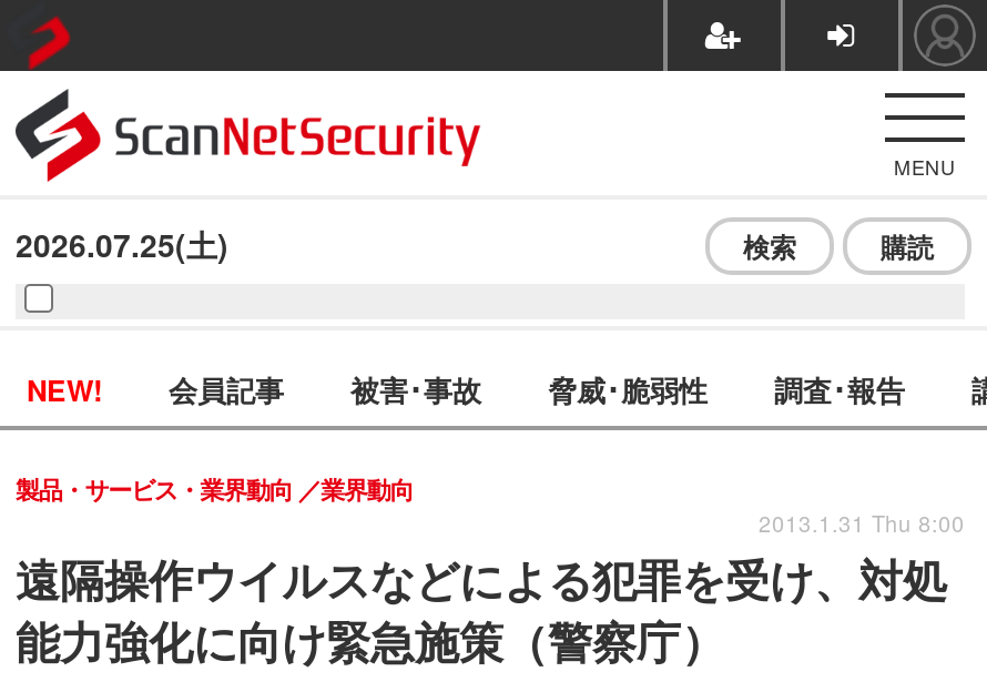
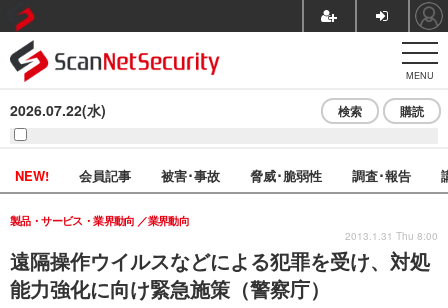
- 2026.07.25(土)
+ 2026.07.22(水)
